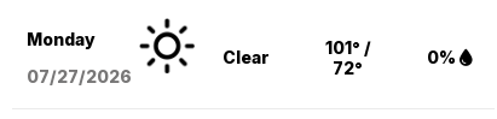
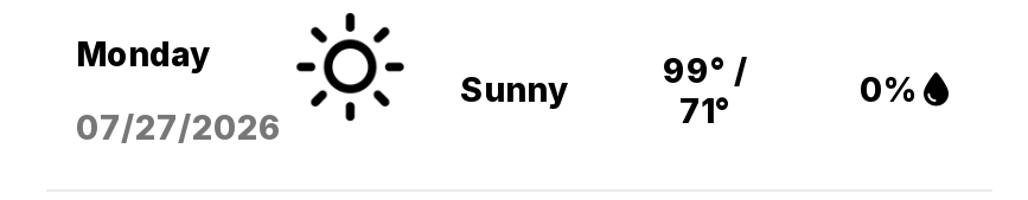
- Clear
- 101° /
- 72°
+ Sunny
+ 99° /
+ 71°
